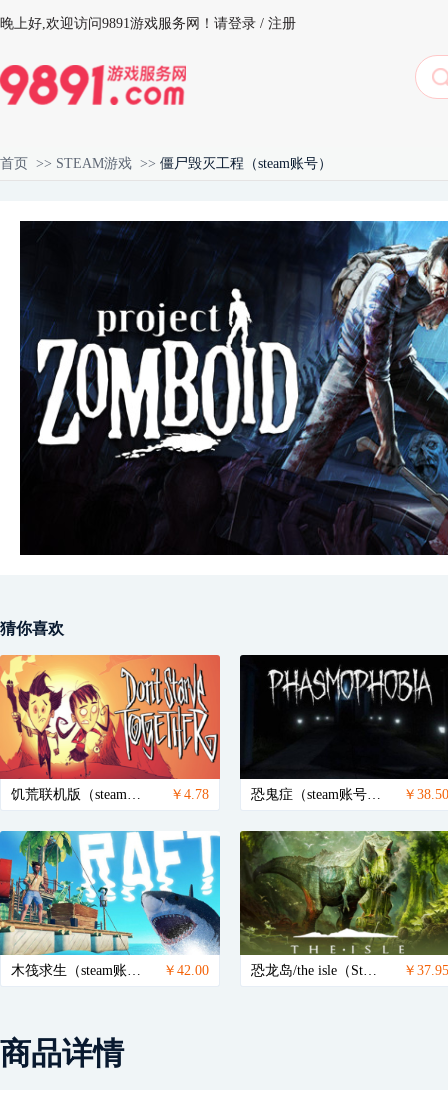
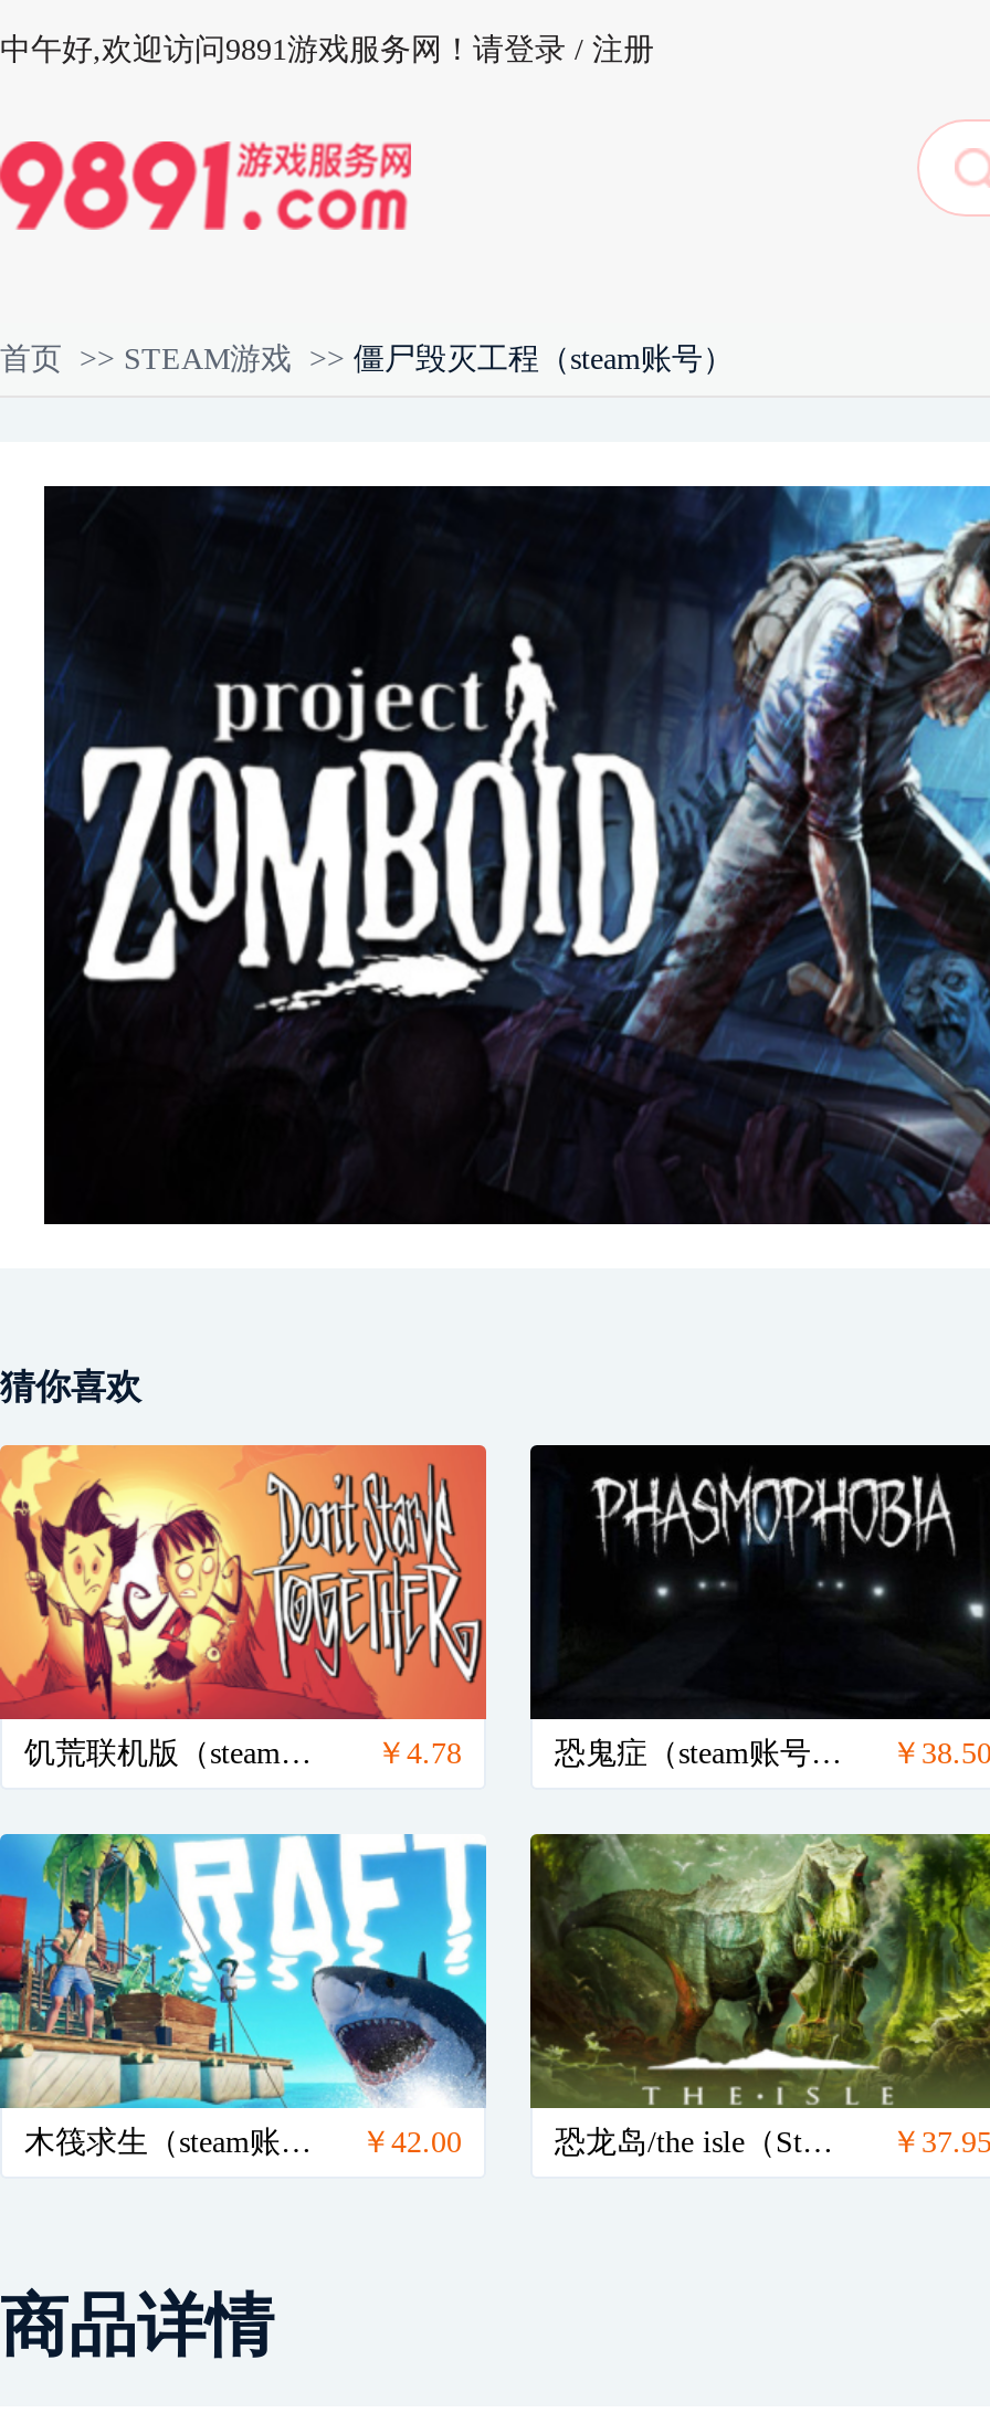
- 晚上好,欢迎访问9891游戏服务网！请登录/注册
+ 中午好,欢迎访问9891游戏服务网！请登录/注册
